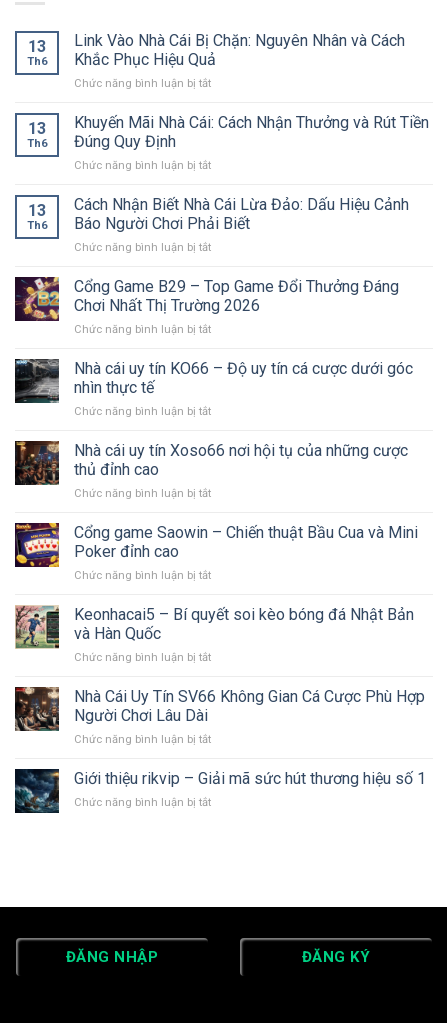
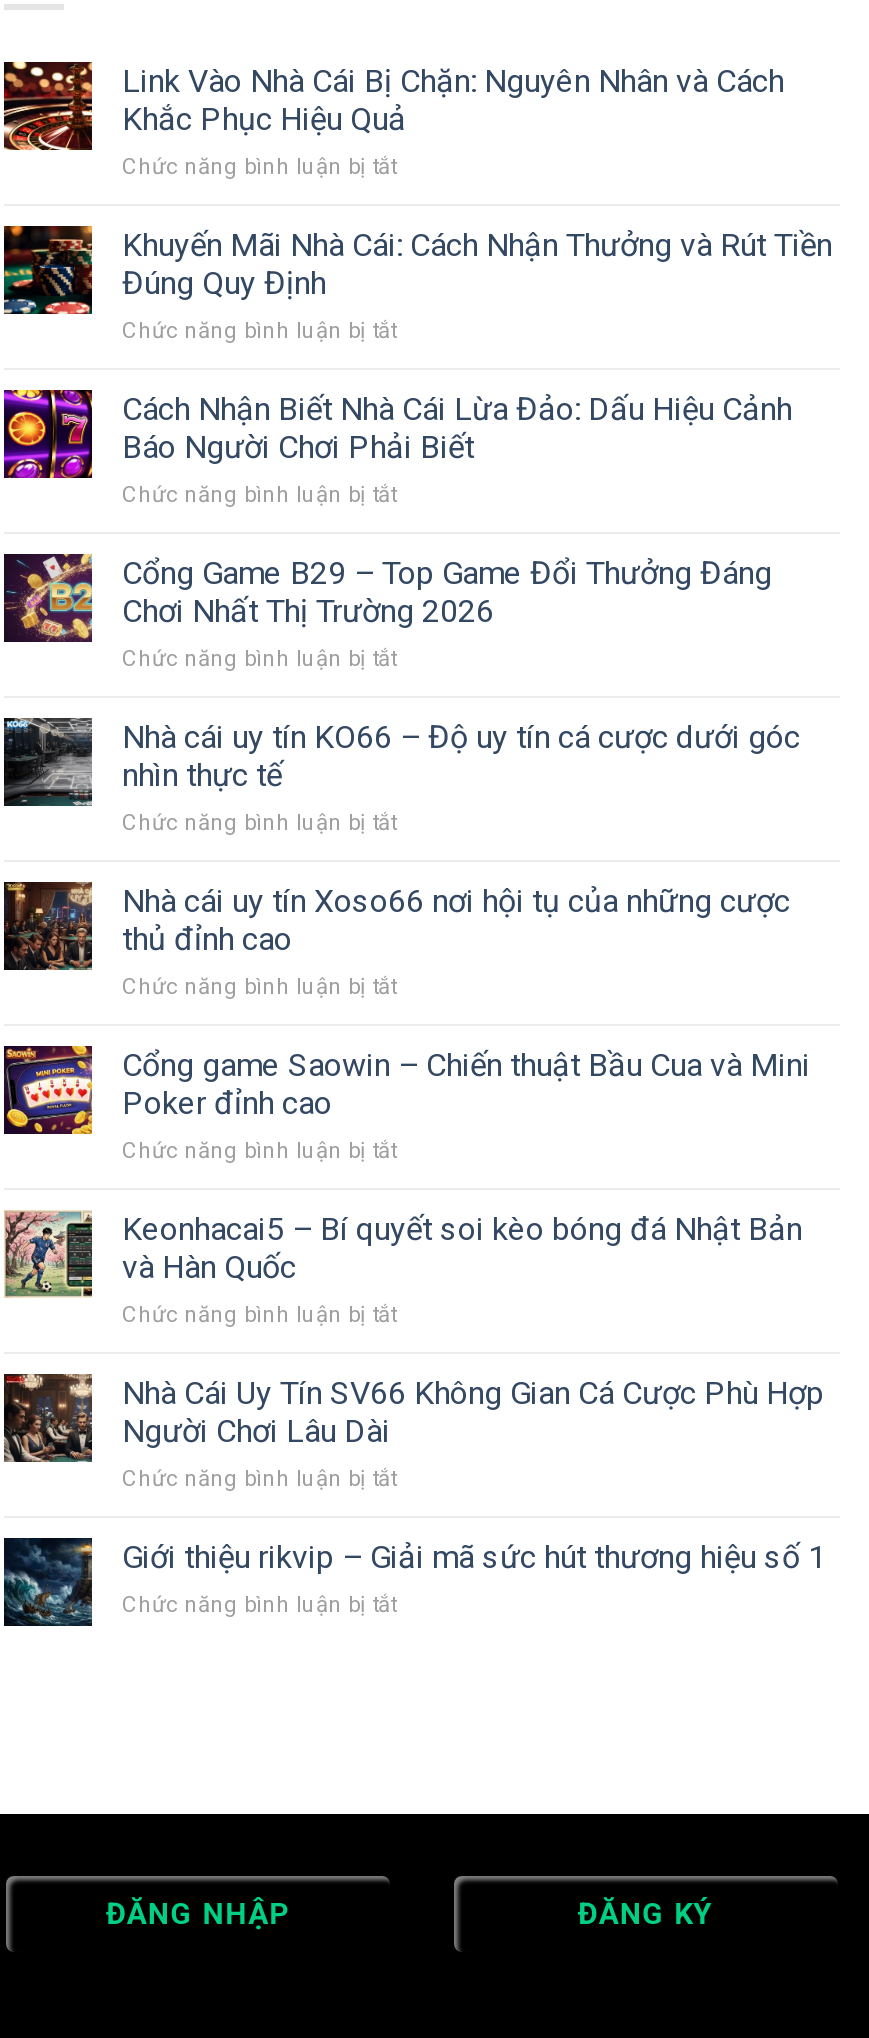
- 13
- Th6

- 13
- Th6

- 13
- Th6
